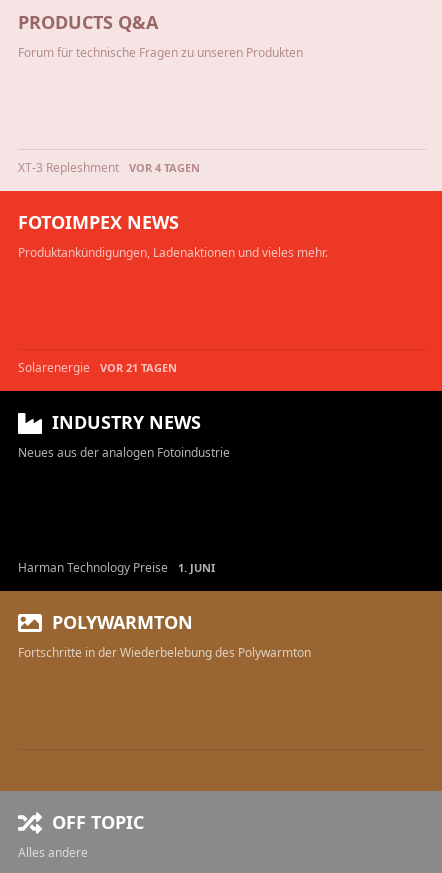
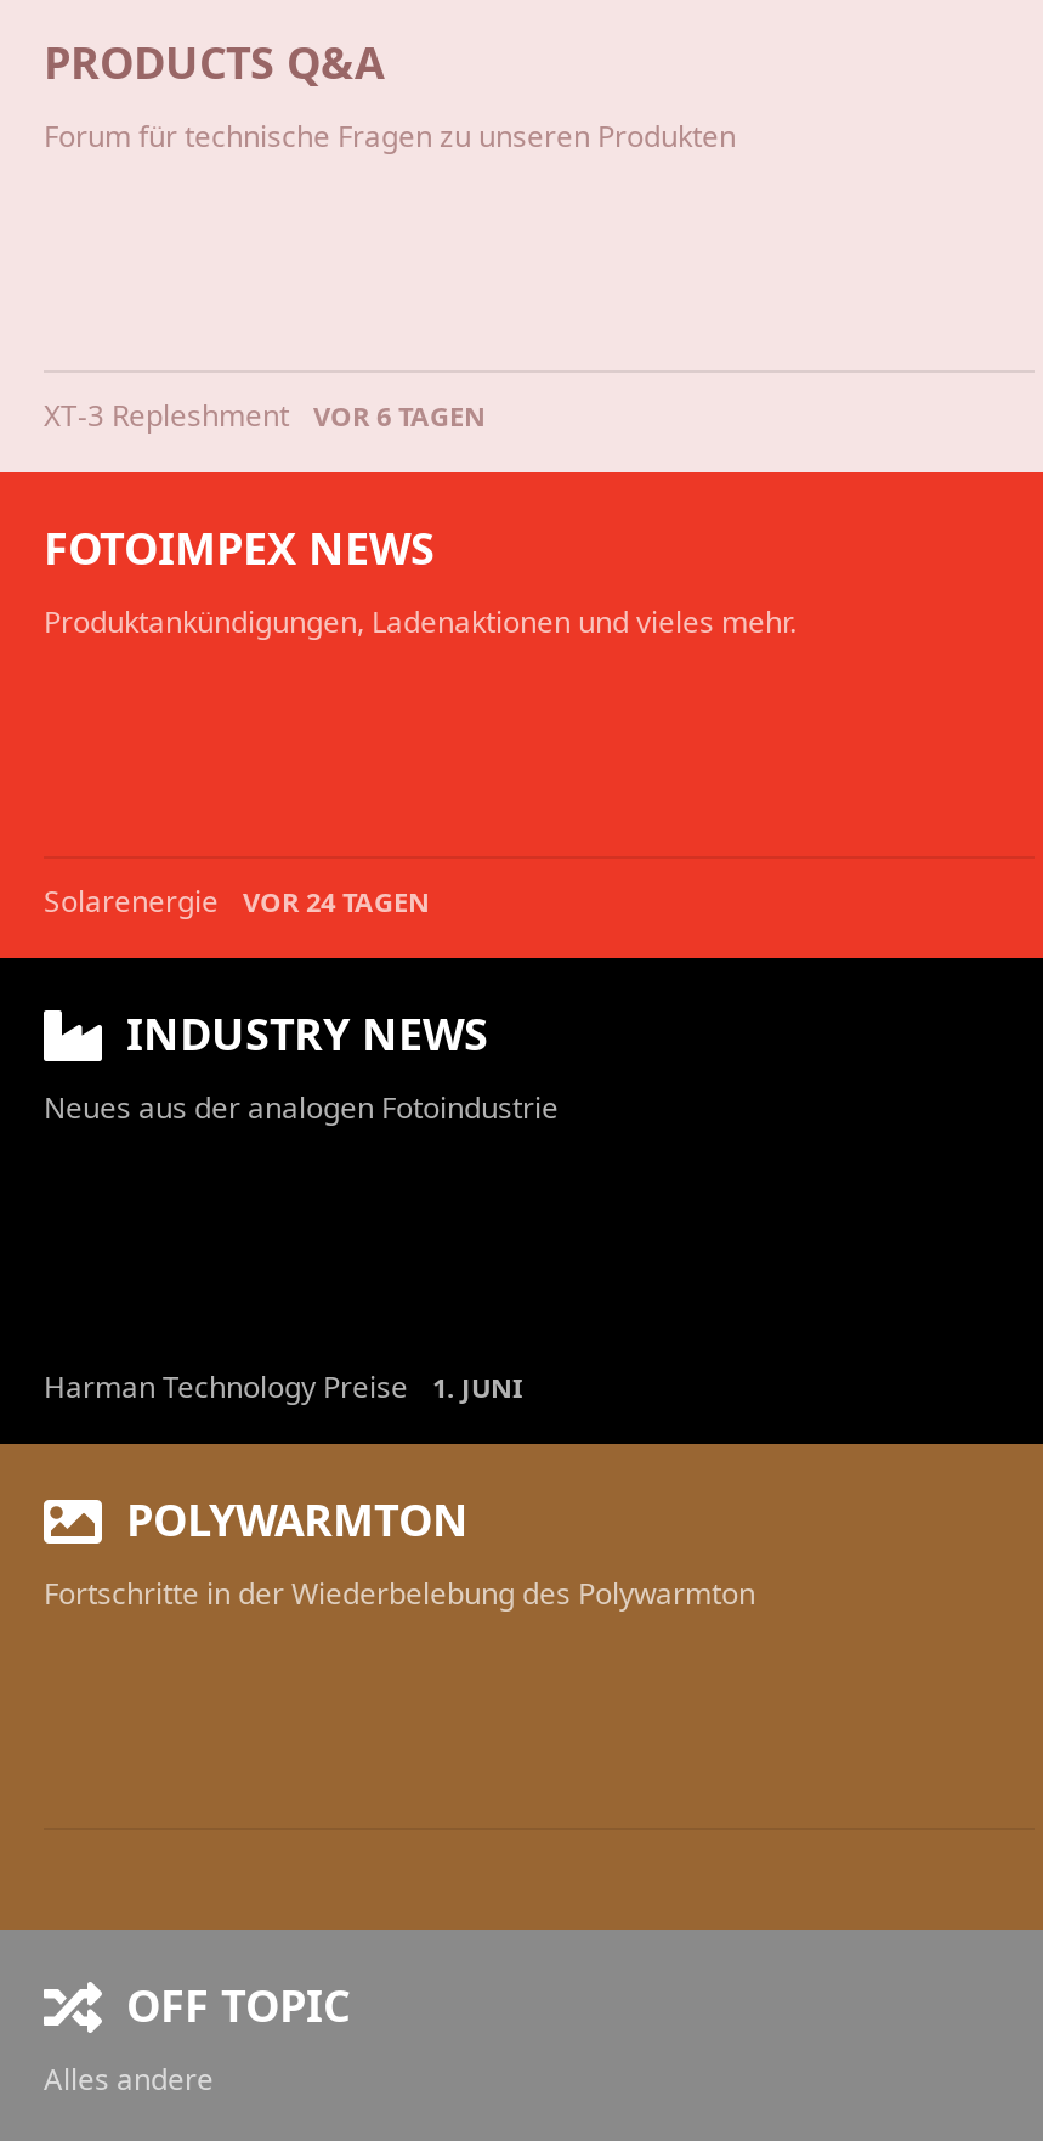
- XT-3 Repleshment VOR 4 TAGEN
+ XT-3 Repleshment VOR 6 TAGEN

- Solarenergie VOR 21 TAGEN
+ Solarenergie VOR 24 TAGEN
